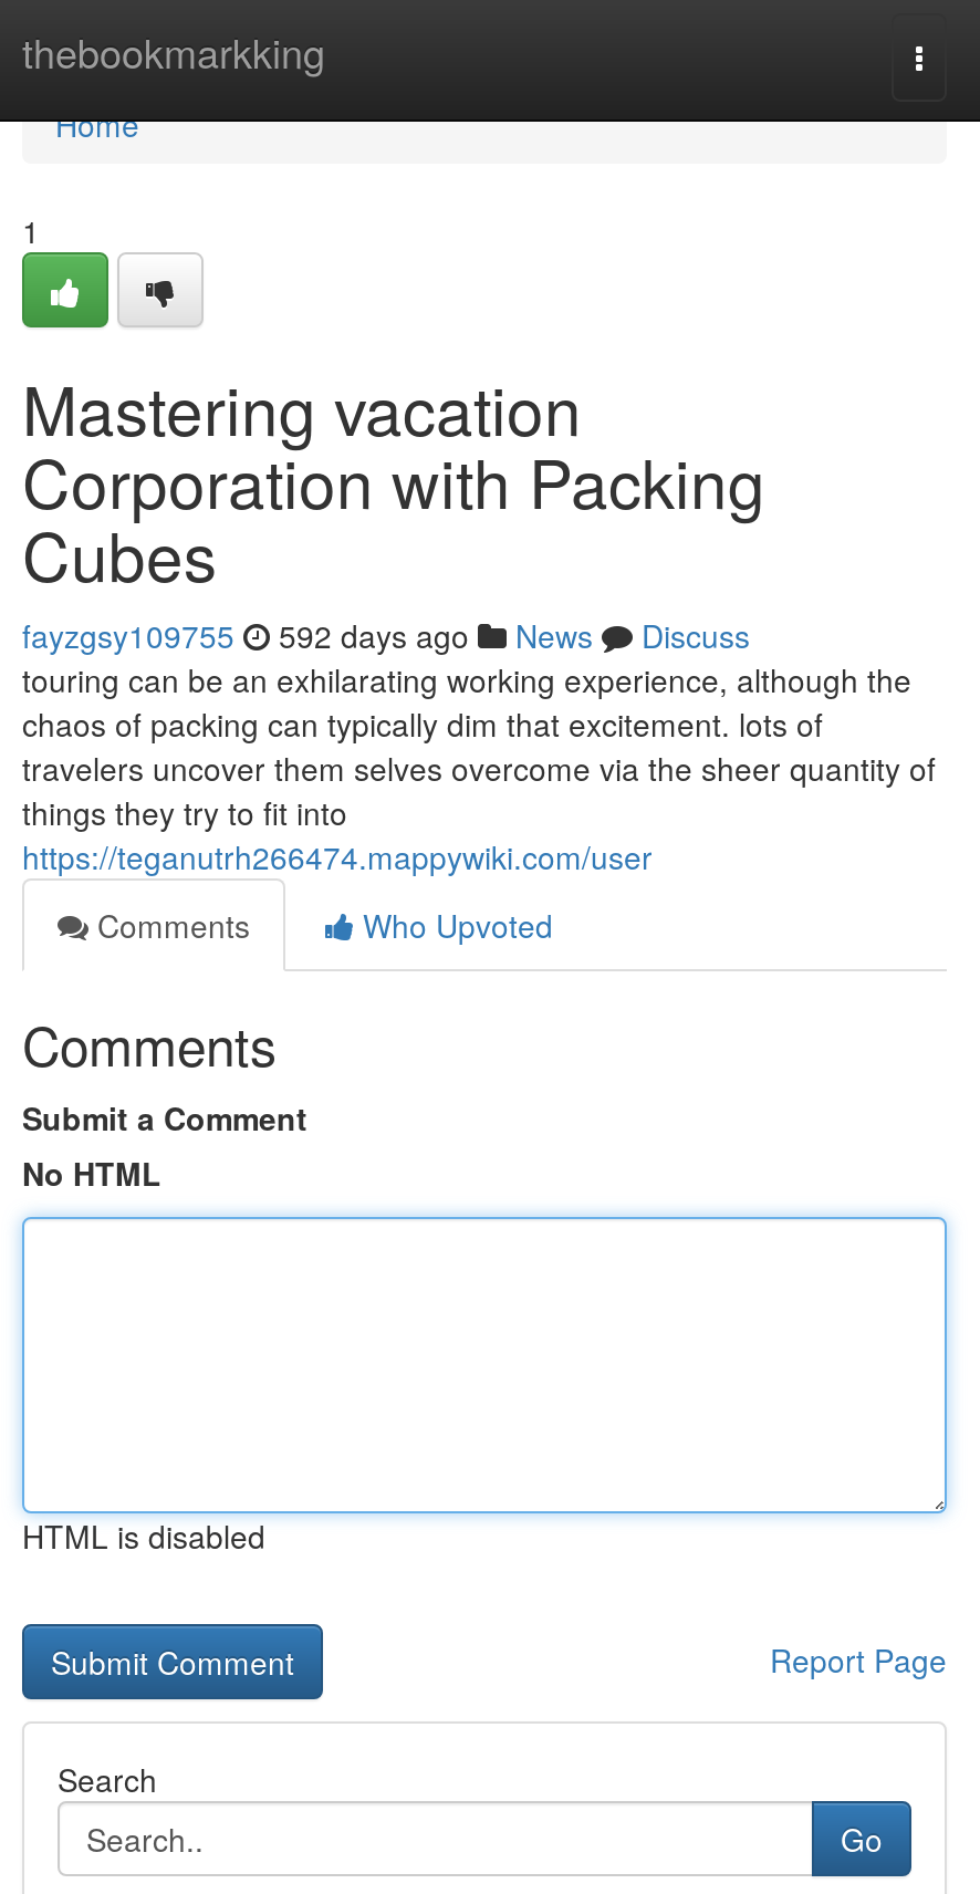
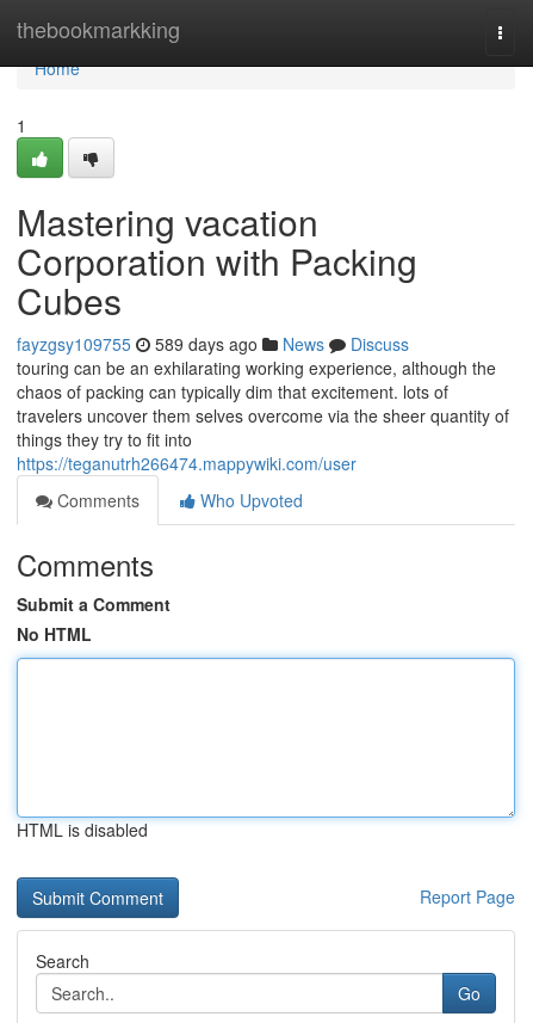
- fayzgsy109755 592 days ago News Discuss
+ fayzgsy109755 589 days ago News Discuss
